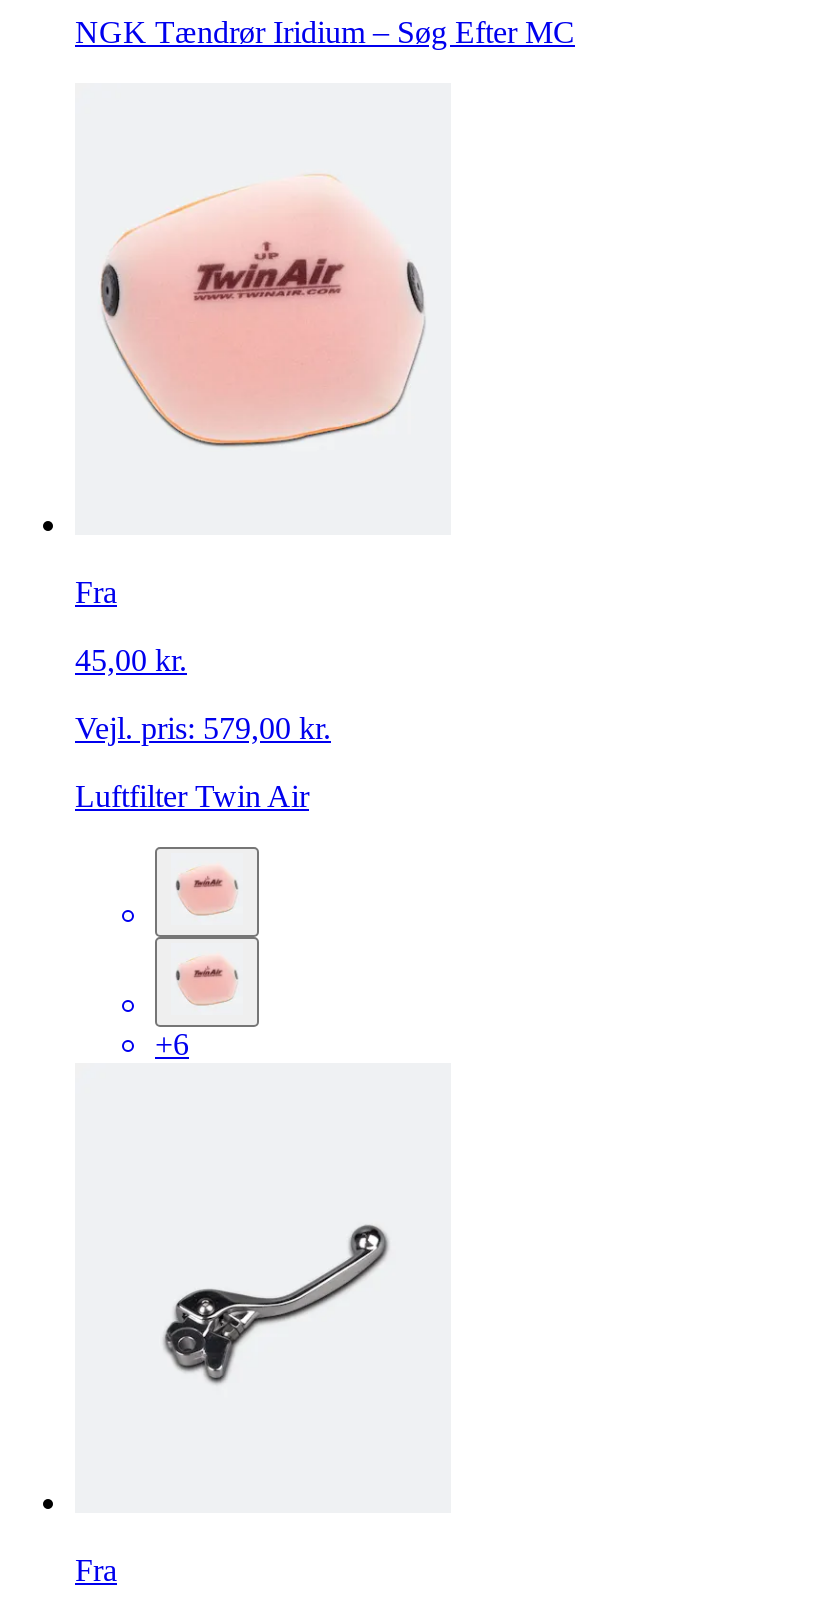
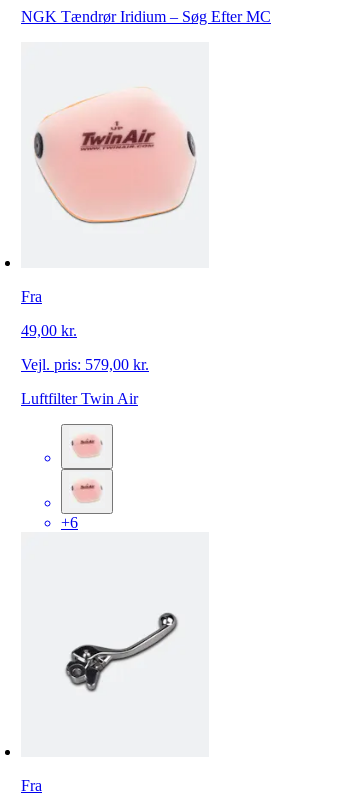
- 45,00 kr.
+ 49,00 kr.
